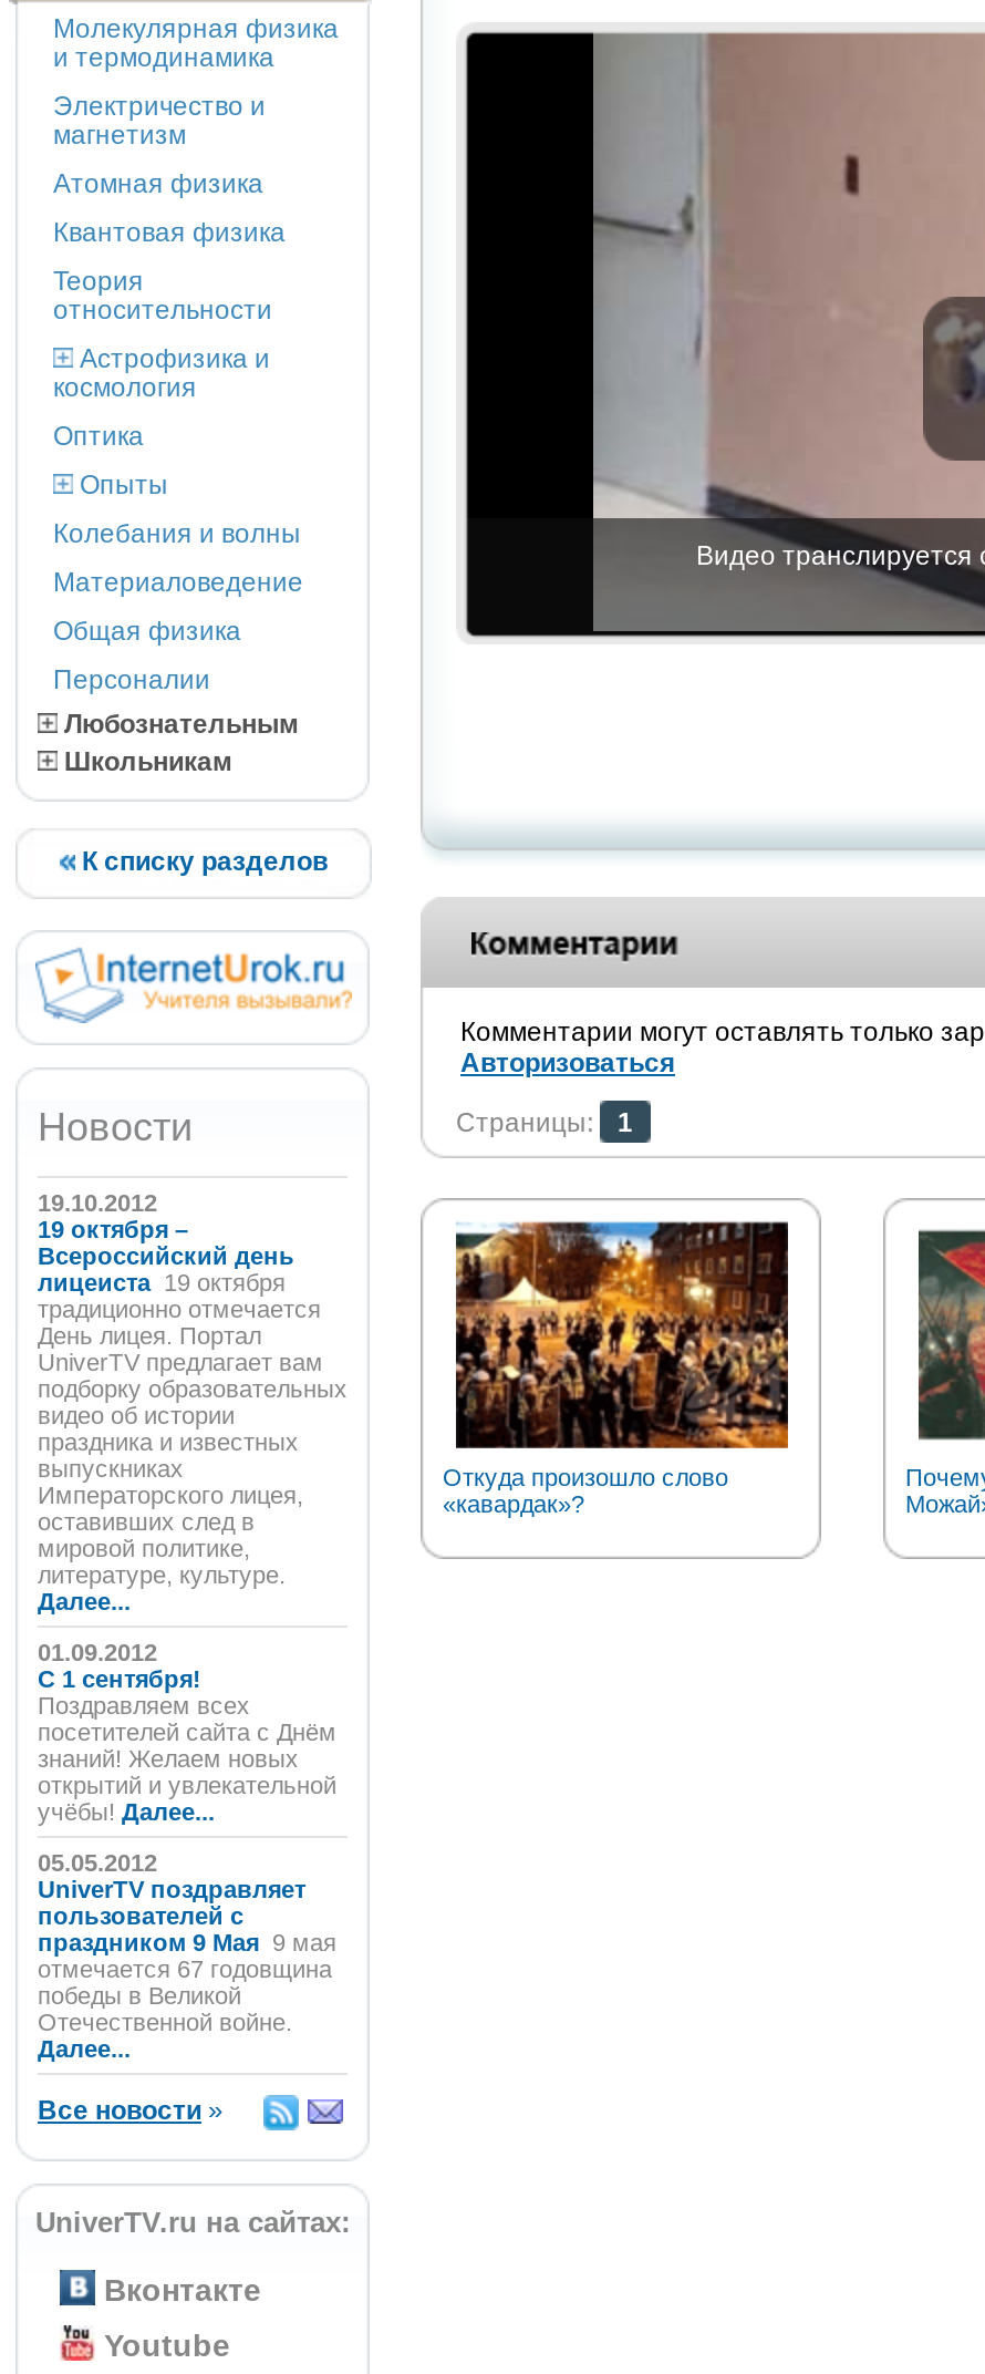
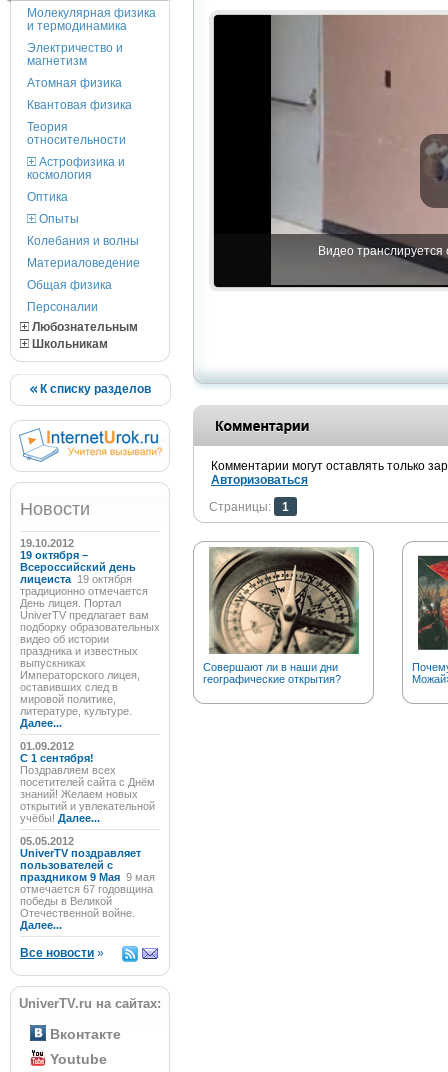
- [image]
- Откуда произошло слово
- «кавардак»?
+ [image]
+ Совершают ли в наши дни
+ географические открытия?
